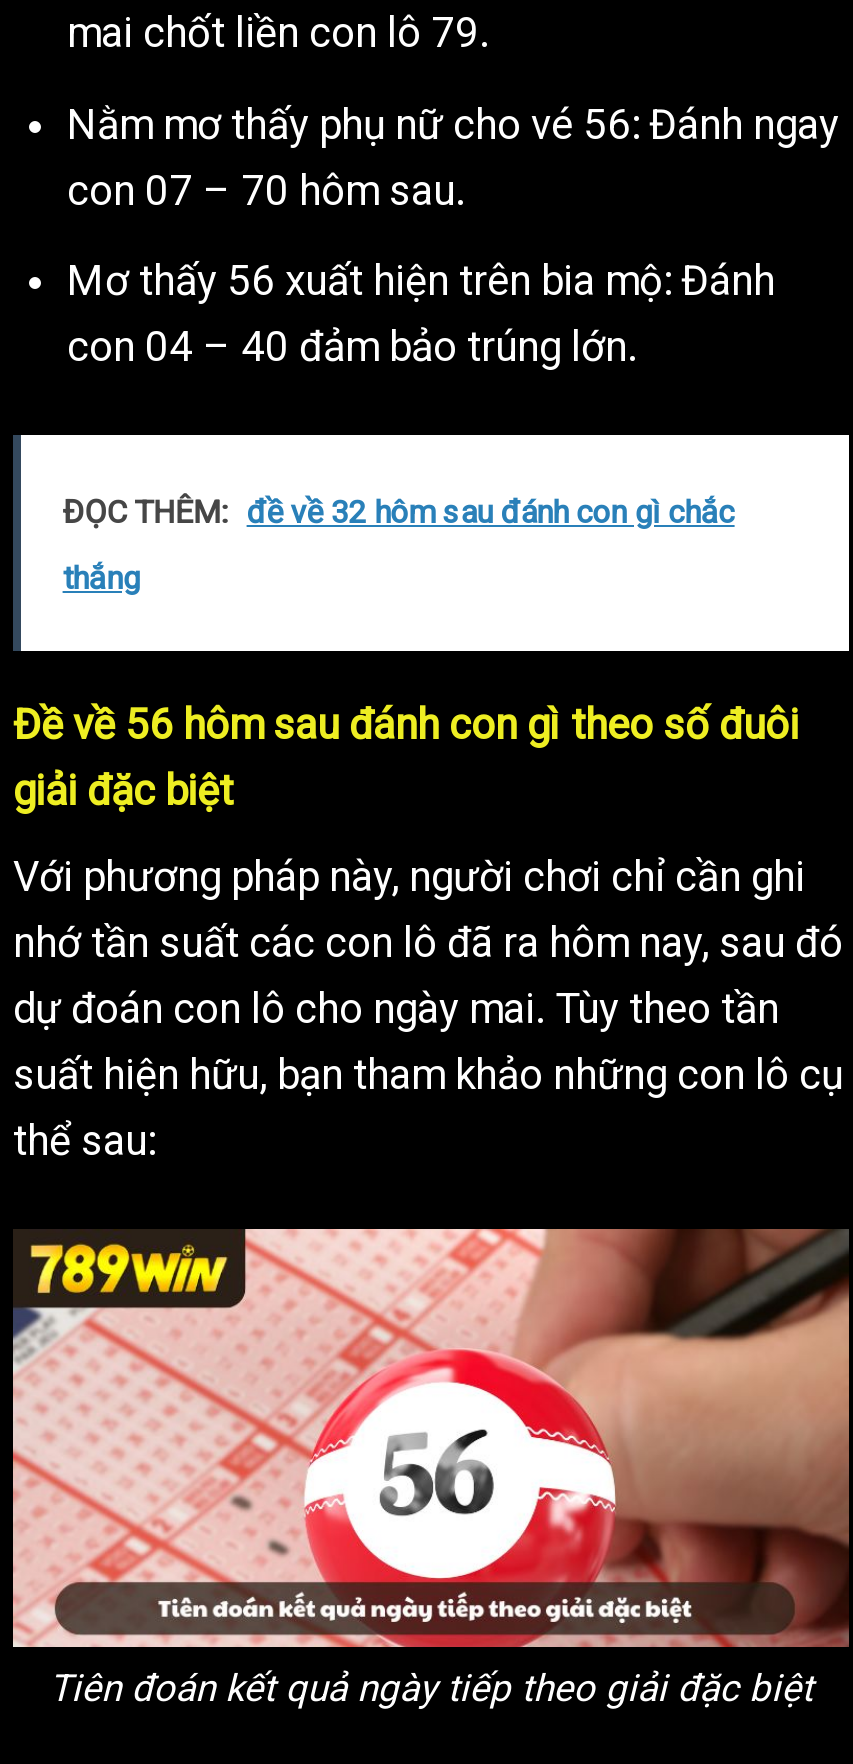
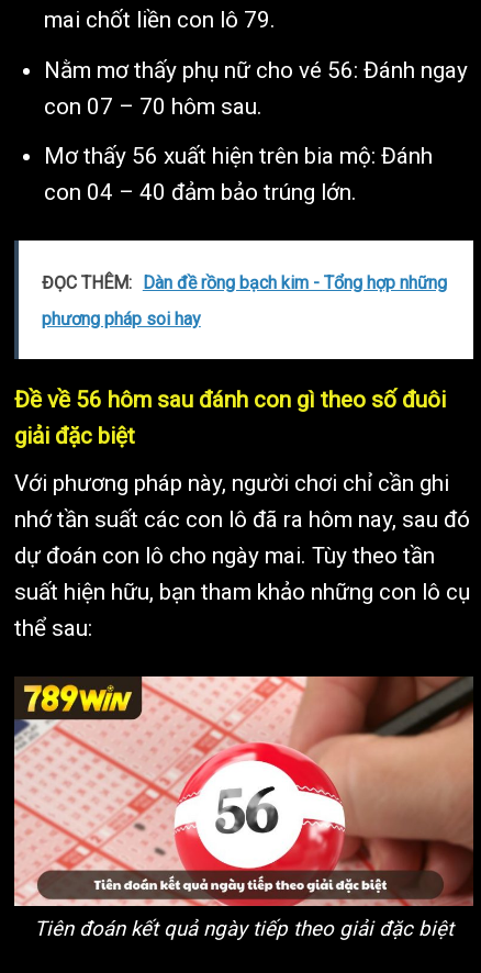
- ĐỌC THÊM: đề về 32 hôm sau đánh con gì chắc
+ ĐỌC THÊM: Dàn đề rồng bạch kim - Tổng hợp những

- thắng
+ phương pháp soi hay
